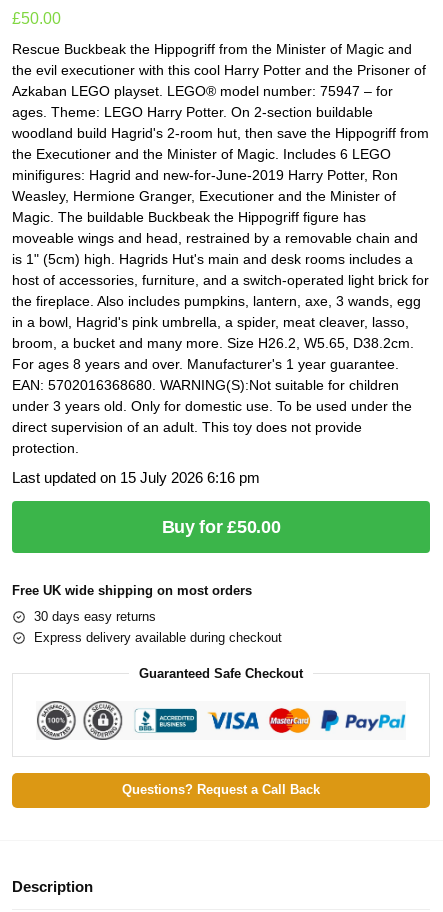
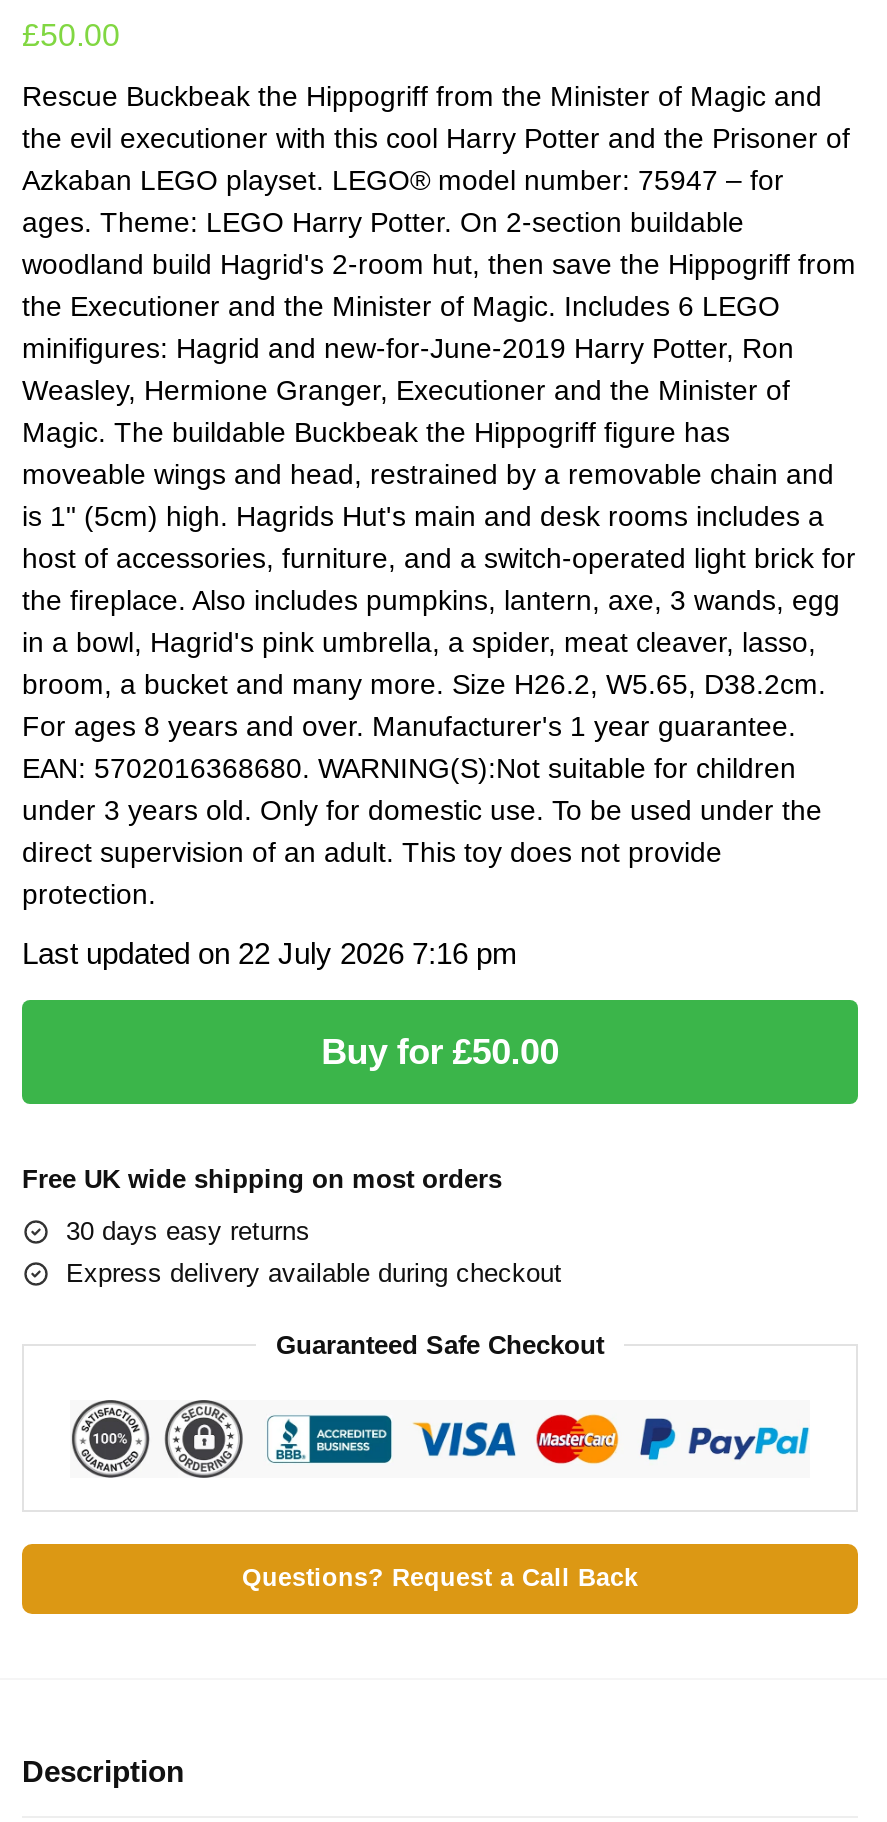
- Last updated on 15 July 2026 6:16 pm
+ Last updated on 22 July 2026 7:16 pm
